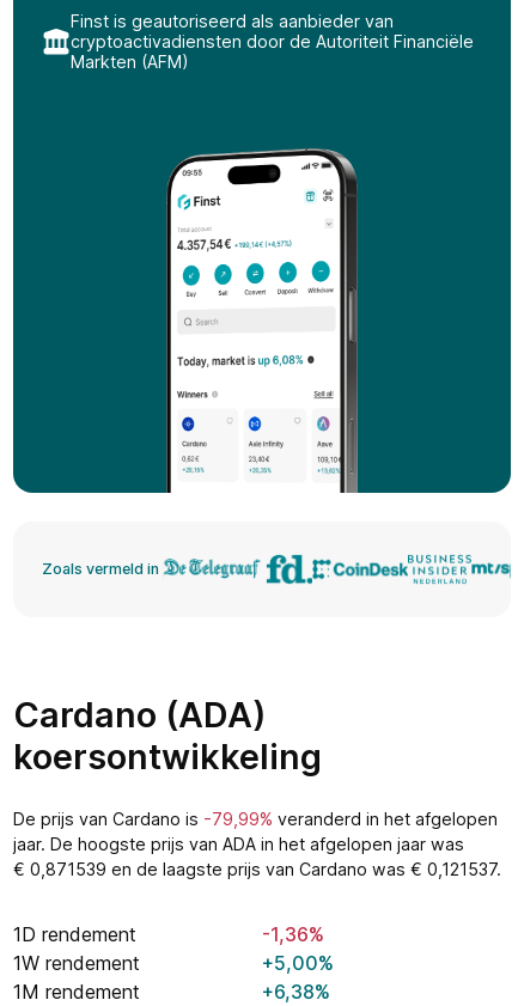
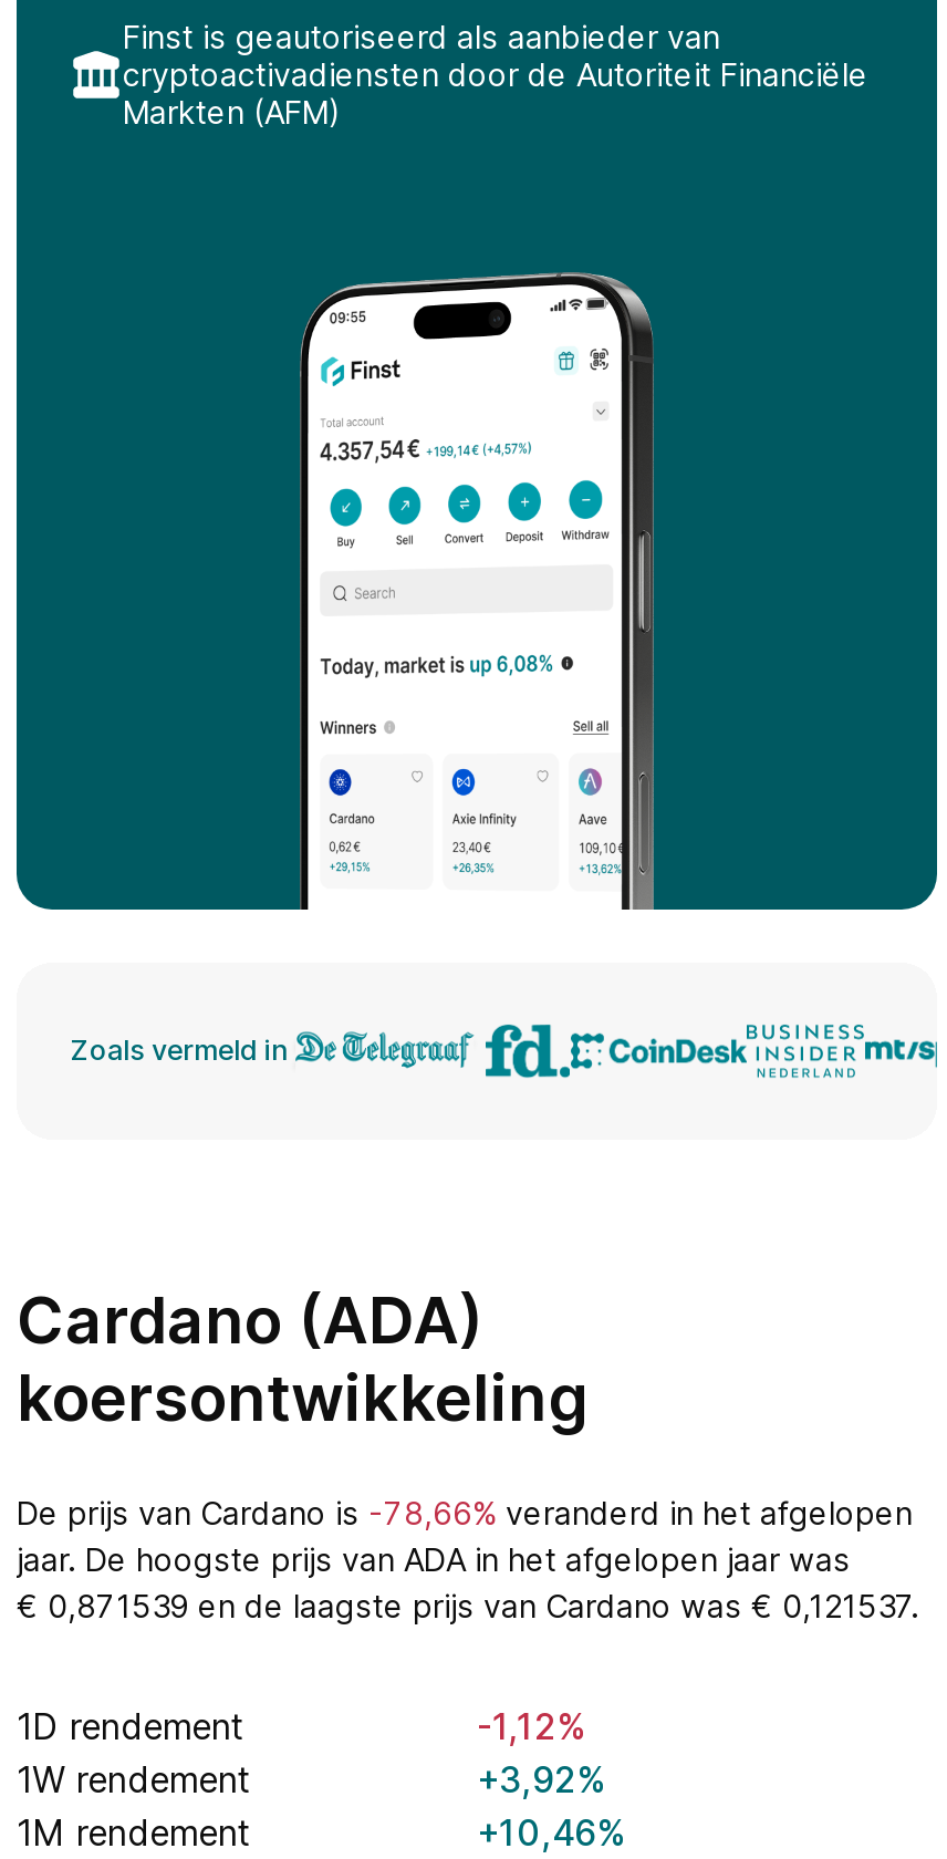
- De prijs van Cardano is -79,99% veranderd in het afgelopen
+ De prijs van Cardano is -78,66% veranderd in het afgelopen

- -1,36%
+ -1,12%

- +5,00%
+ +3,92%

- +6,38%
+ +10,46%
